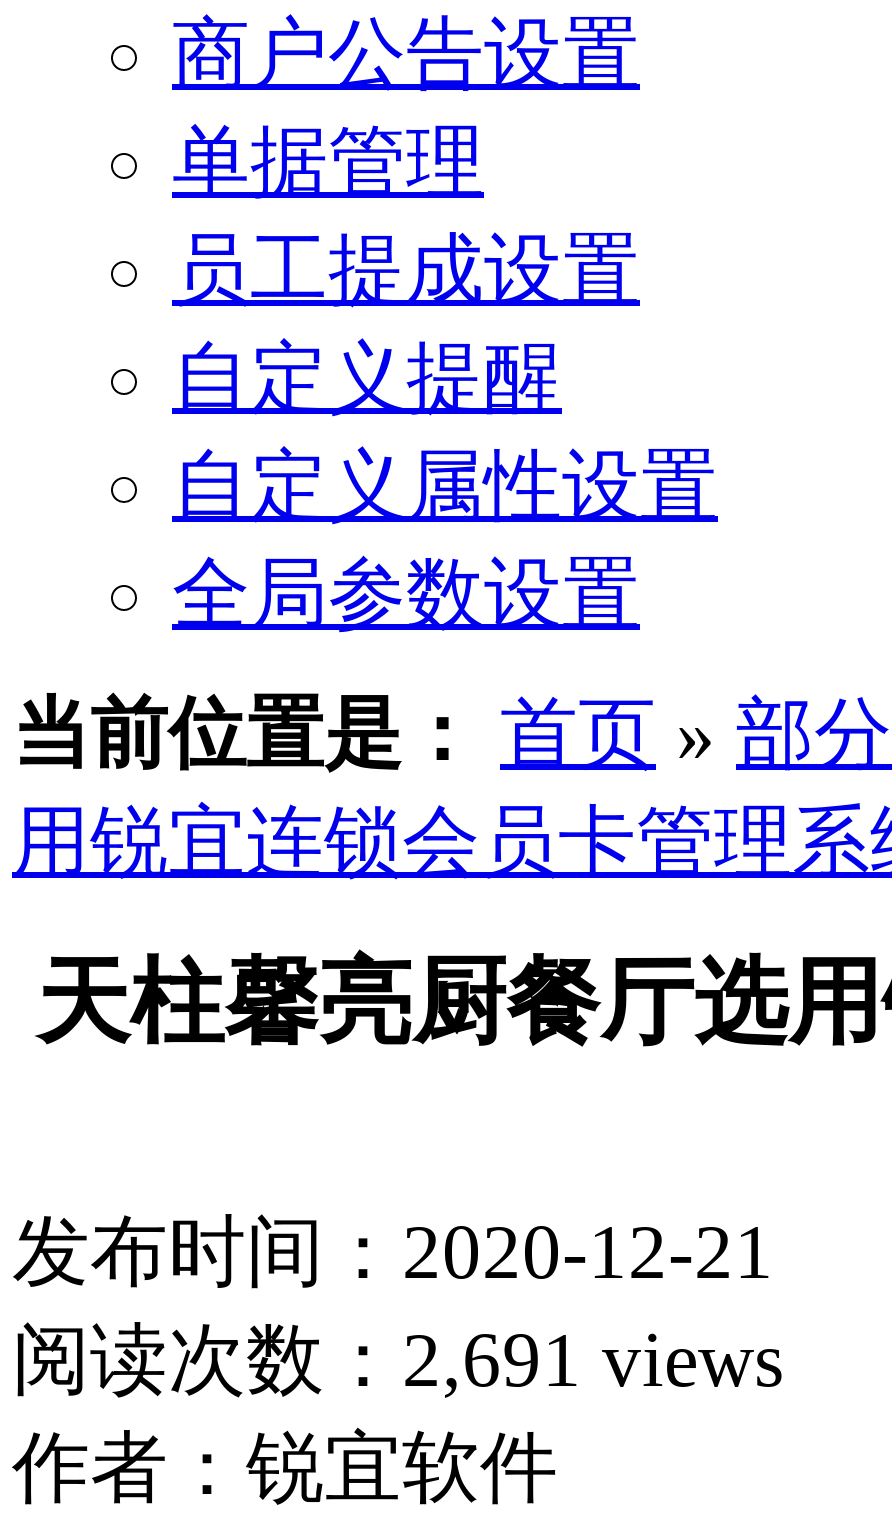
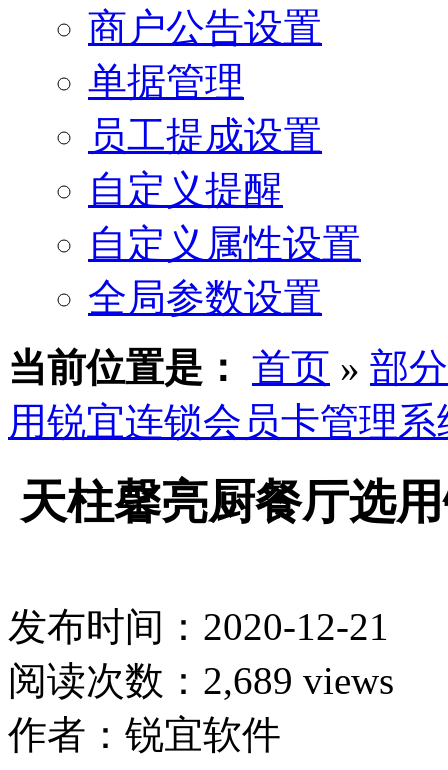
- 阅读次数：2,691 views
+ 阅读次数：2,689 views
